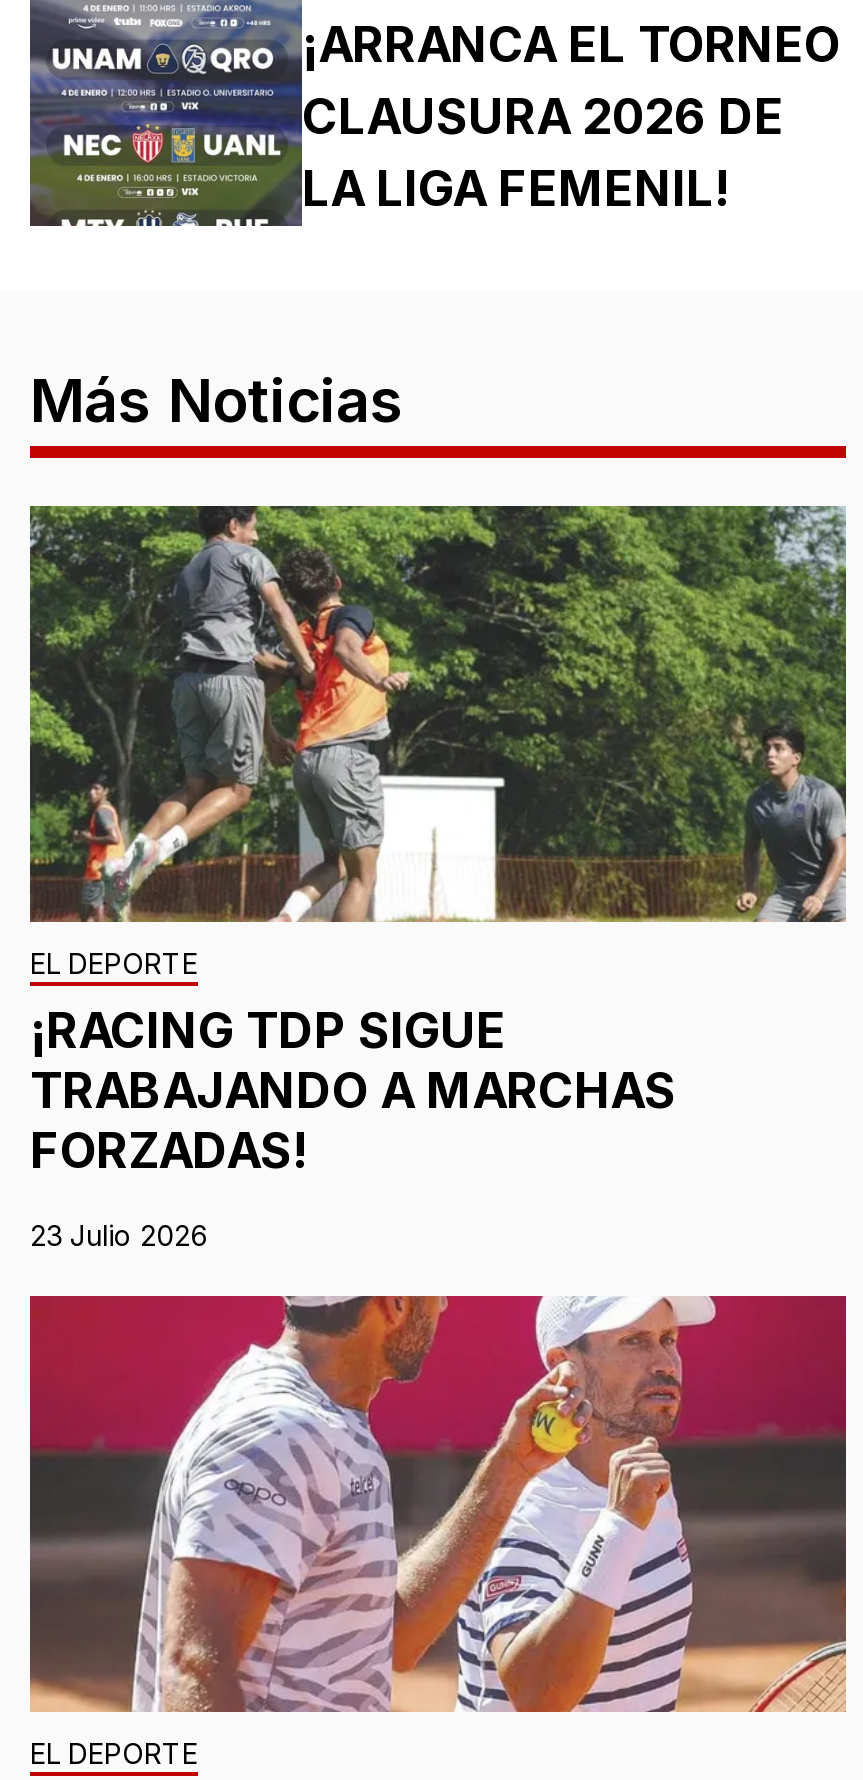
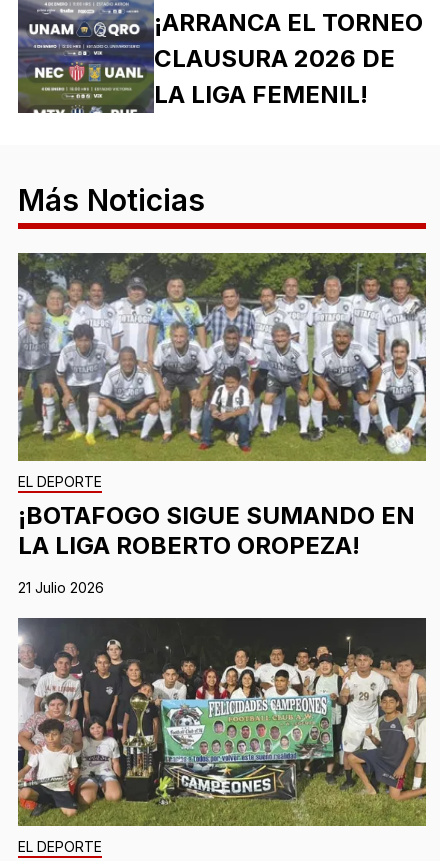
- [image]
- ¡RACING TDP SIGUE
- TRABAJANDO A MARCHAS
- FORZADAS!
+ [image]
+ ¡BOTAFOGO SIGUE SUMANDO EN
+ LA LIGA ROBERTO OROPEZA!

- 23 Julio 2026
+ 21 Julio 2026

- [image]
+ [image]
